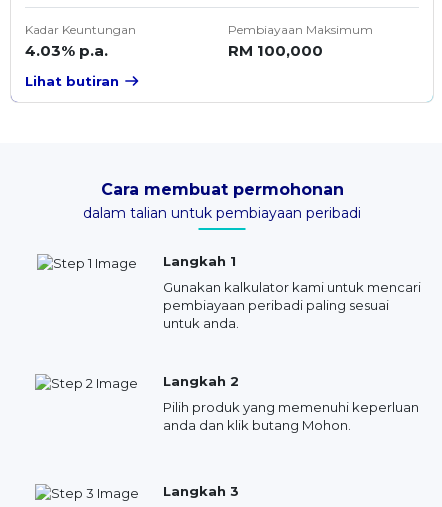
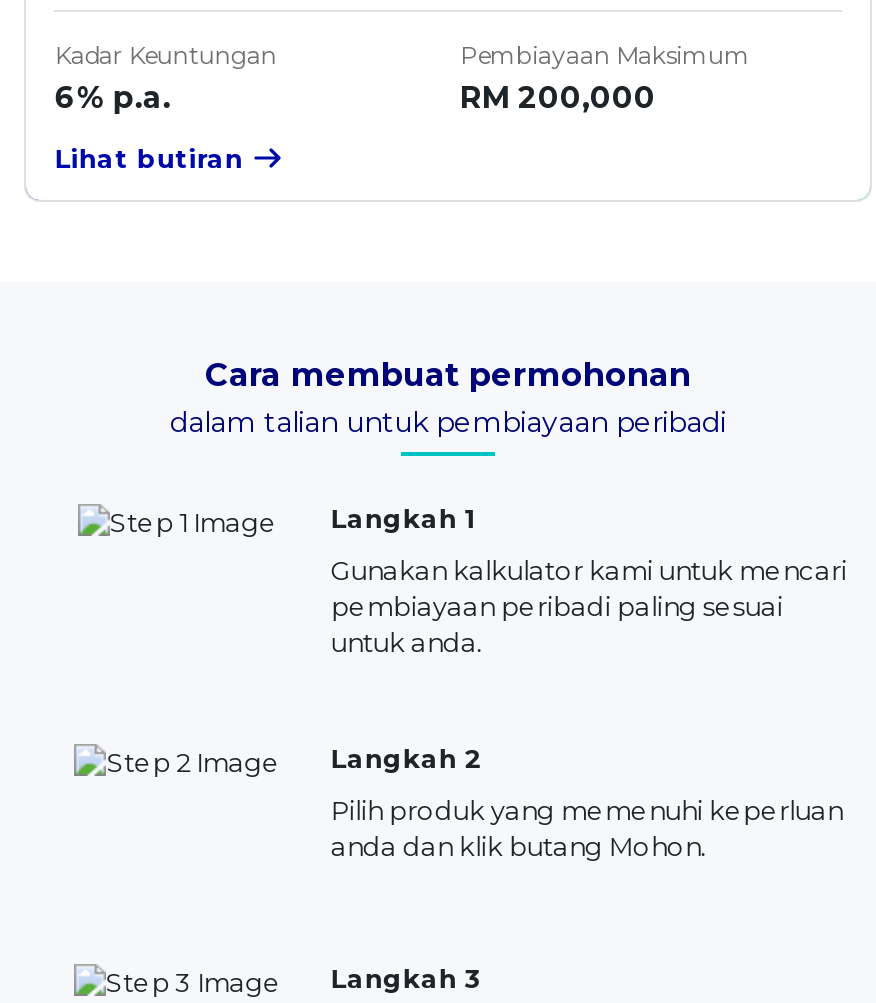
- 4.03% p.a.
+ 6% p.a.

- RM 100,000
+ RM 200,000
